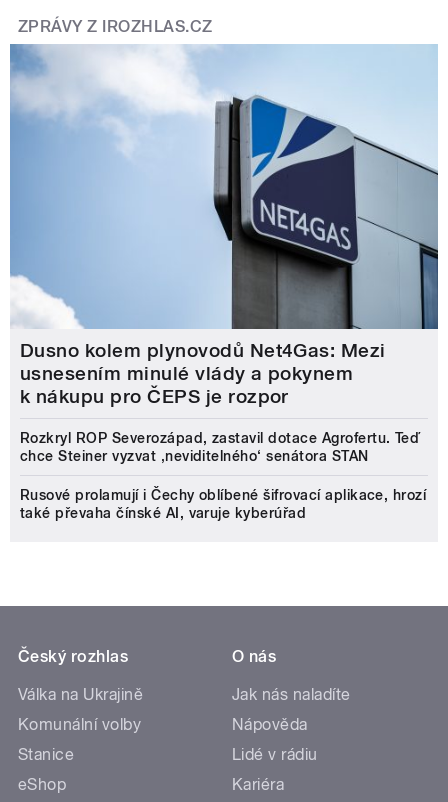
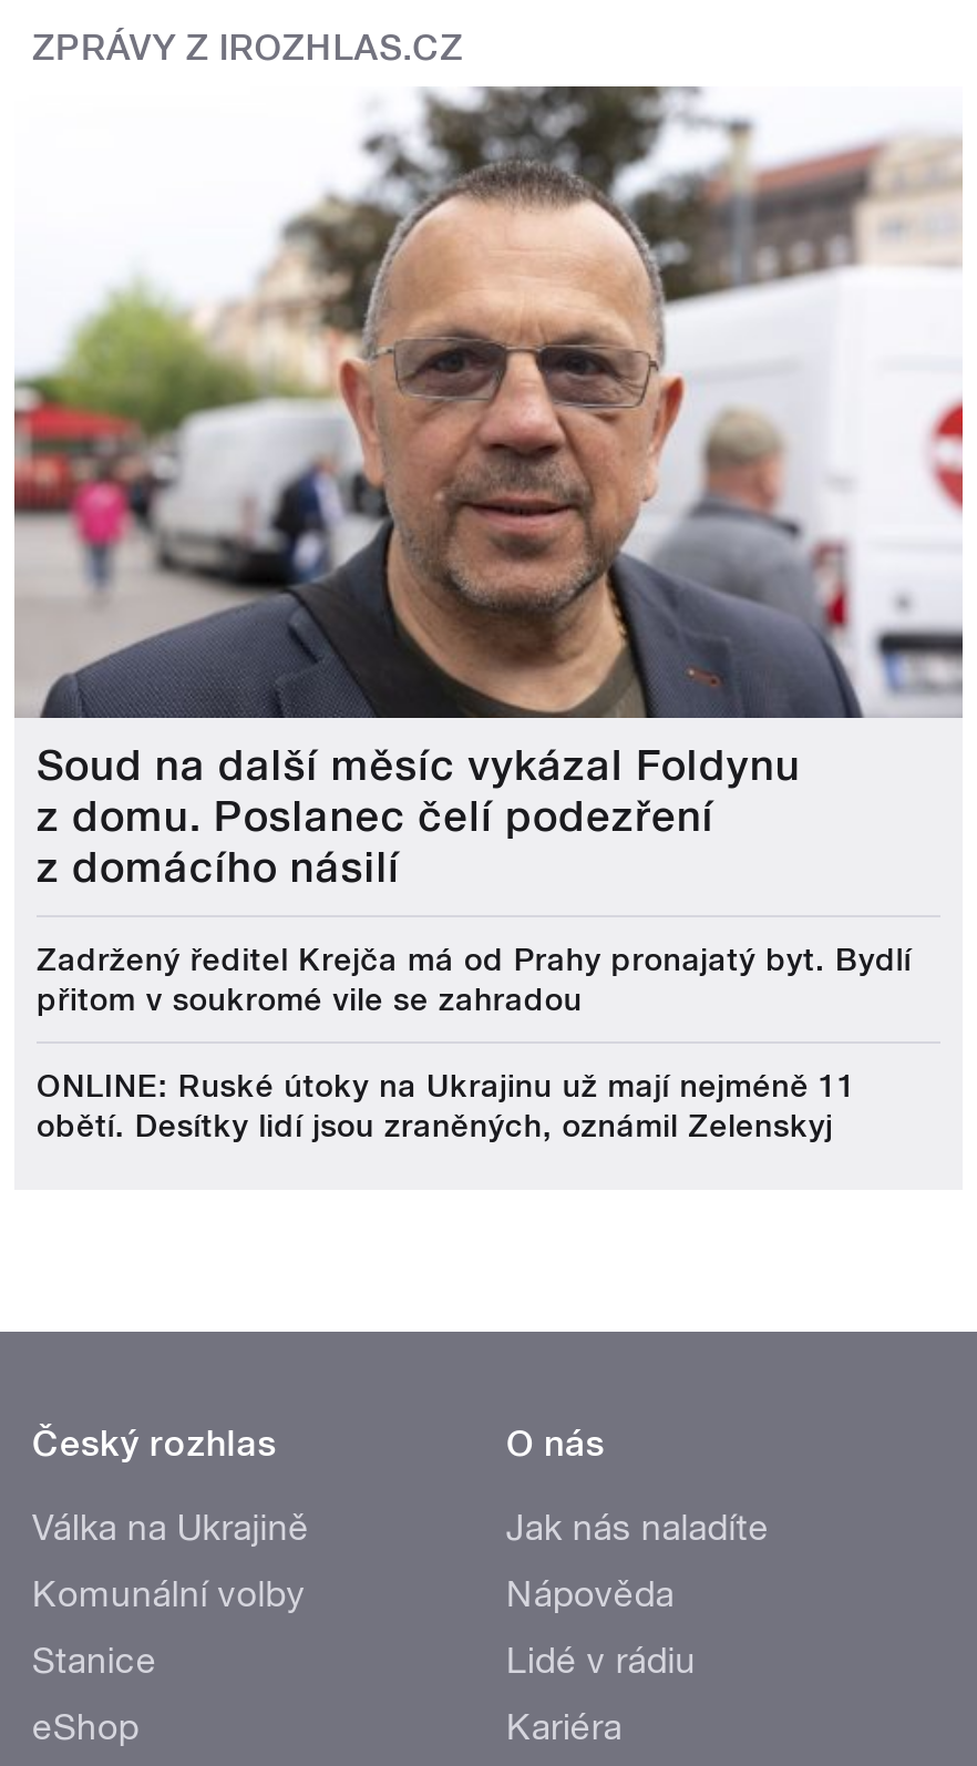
- [image]
- Dusno kolem plynovodů Net4Gas: Mezi
- usnesením minulé vlády a pokynem
- k nákupu pro ČEPS je rozpor
+ [image]
+ Soud na další měsíc vykázal Foldynu
+ z domu. Poslanec čelí podezření
+ z domácího násilí

- Rozkryl ROP Severozápad, zastavil dotace Agrofertu. Teď
- chce Steiner vyzvat ‚neviditelného‘ senátora STAN
+ Zadržený ředitel Krejča má od Prahy pronajatý byt. Bydlí
+ přitom v soukromé vile se zahradou

- Rusové prolamují i Čechy oblíbené šifrovací aplikace, hrozí
- také převaha čínské AI, varuje kyberúřad
+ ONLINE: Ruské útoky na Ukrajinu už mají nejméně 11
+ obětí. Desítky lidí jsou zraněných, oznámil Zelenskyj
